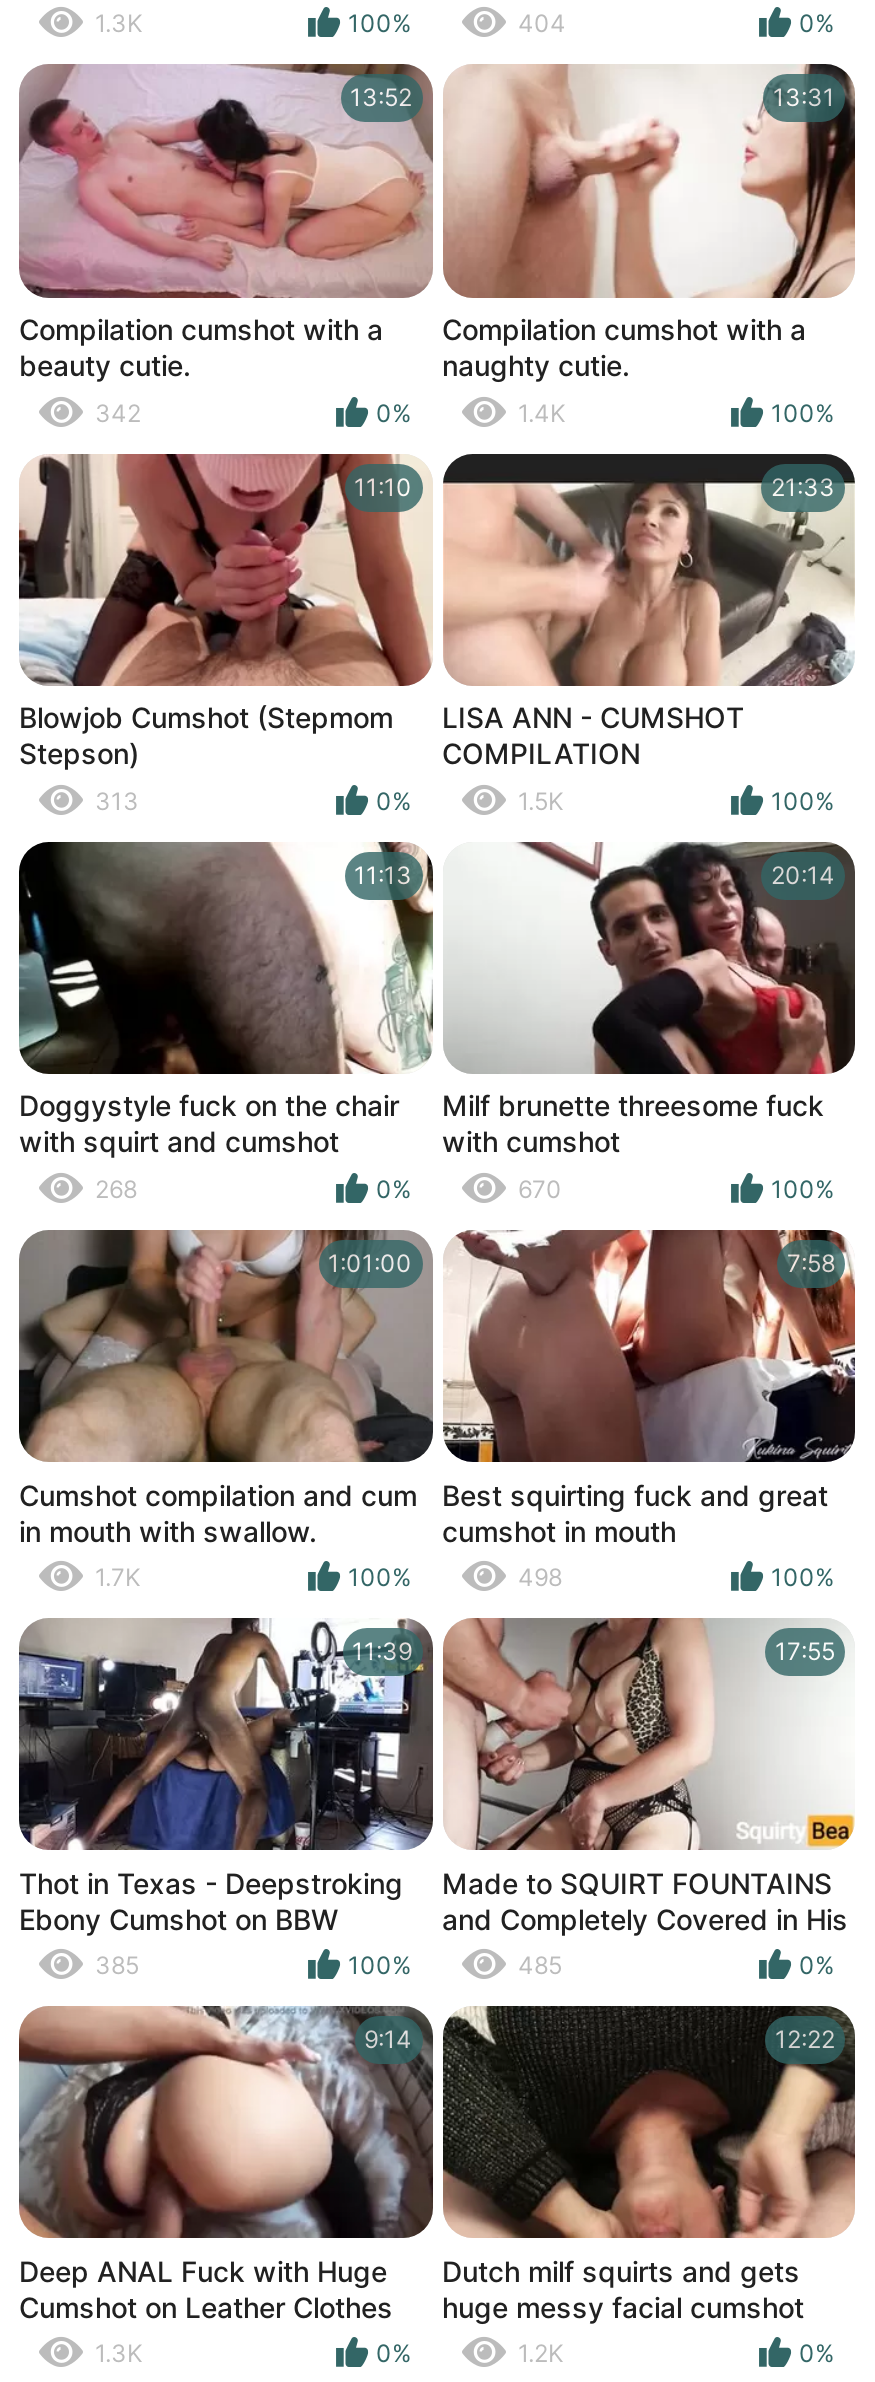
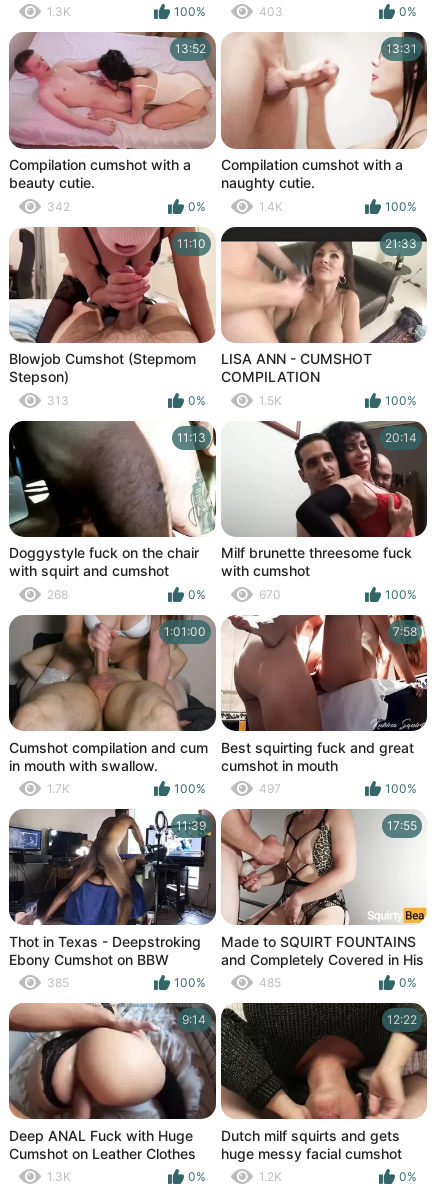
- 404
+ 403

- 498
+ 497
